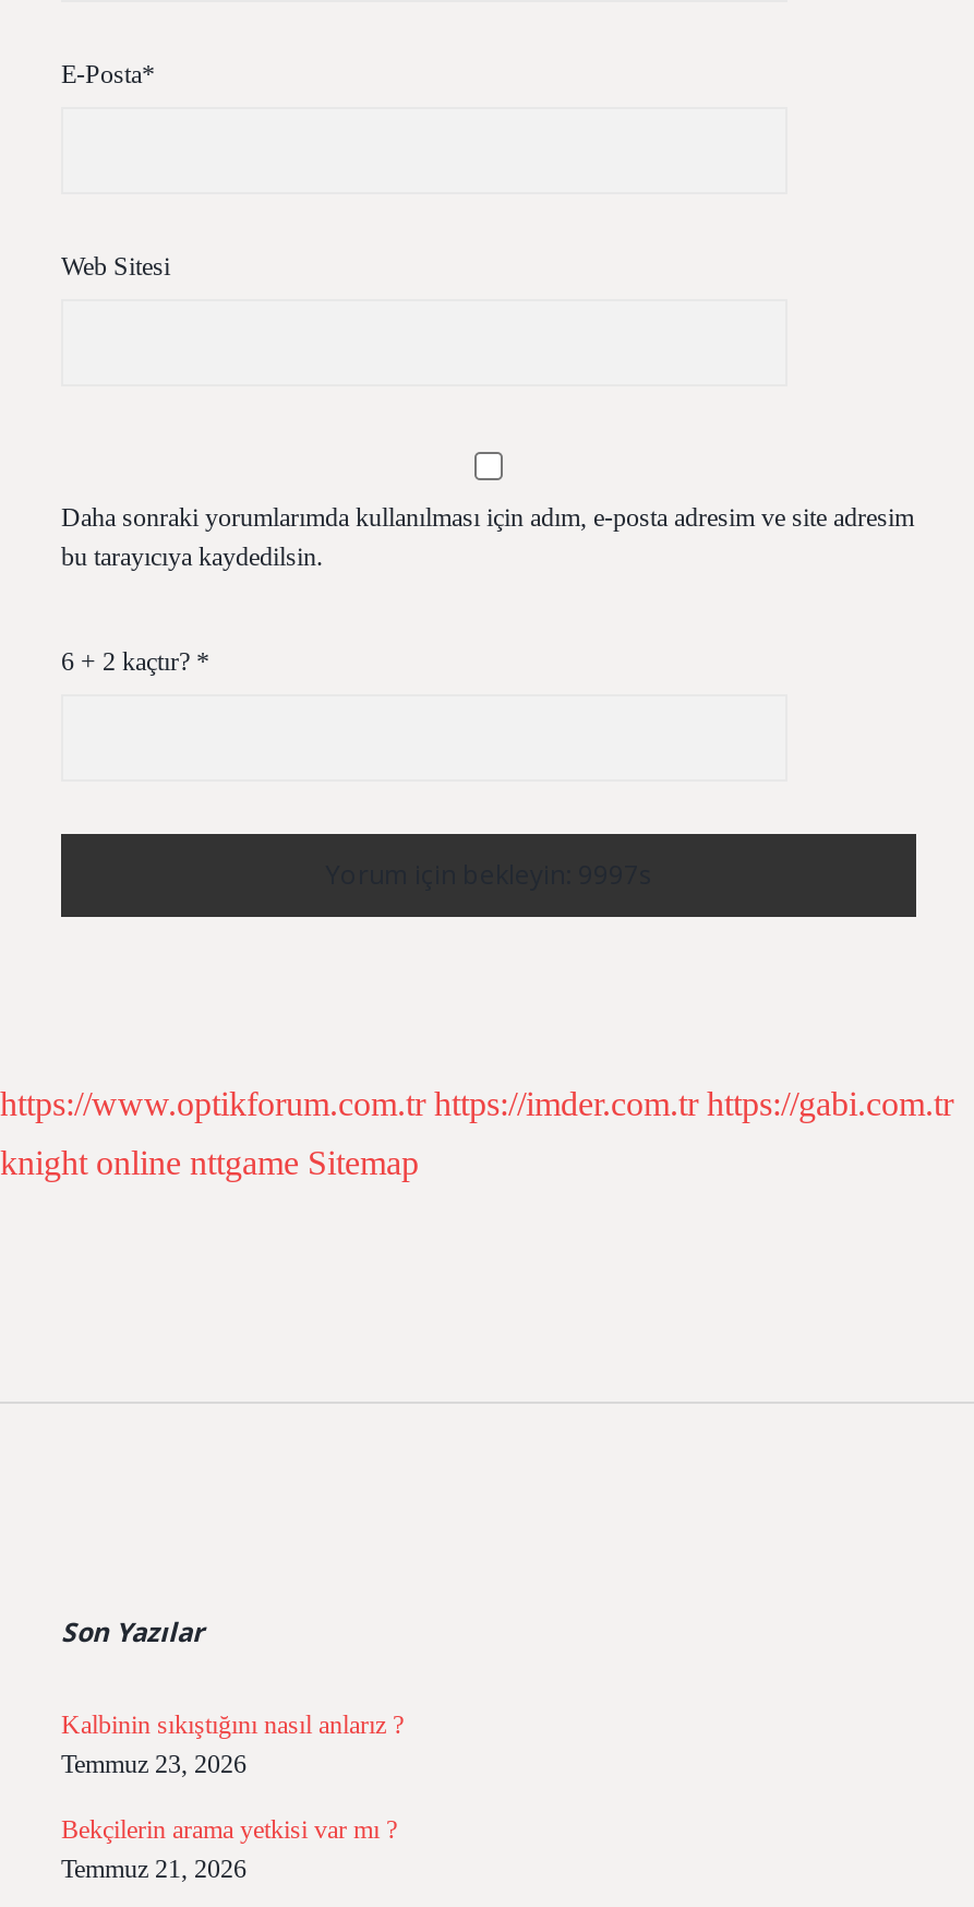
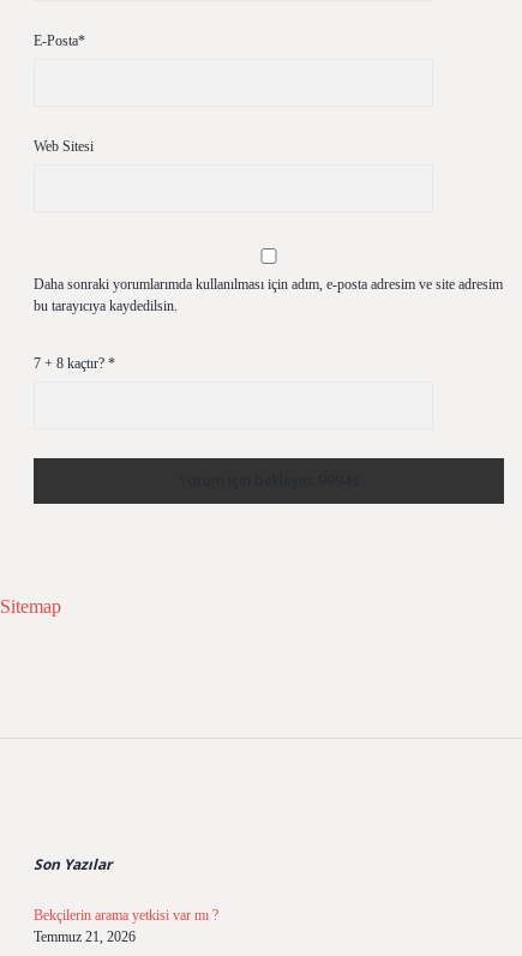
- 6 + 2 kaçtır? *
+ 7 + 8 kaçtır? *

- https://www.optikforum.com.tr https://imder.com.tr https://gabi.com.tr
- knight online nttgame Sitemap
+ Sitemap

- Kalbinin sıkıştığını nasıl anlarız ?
- Temmuz 23, 2026
